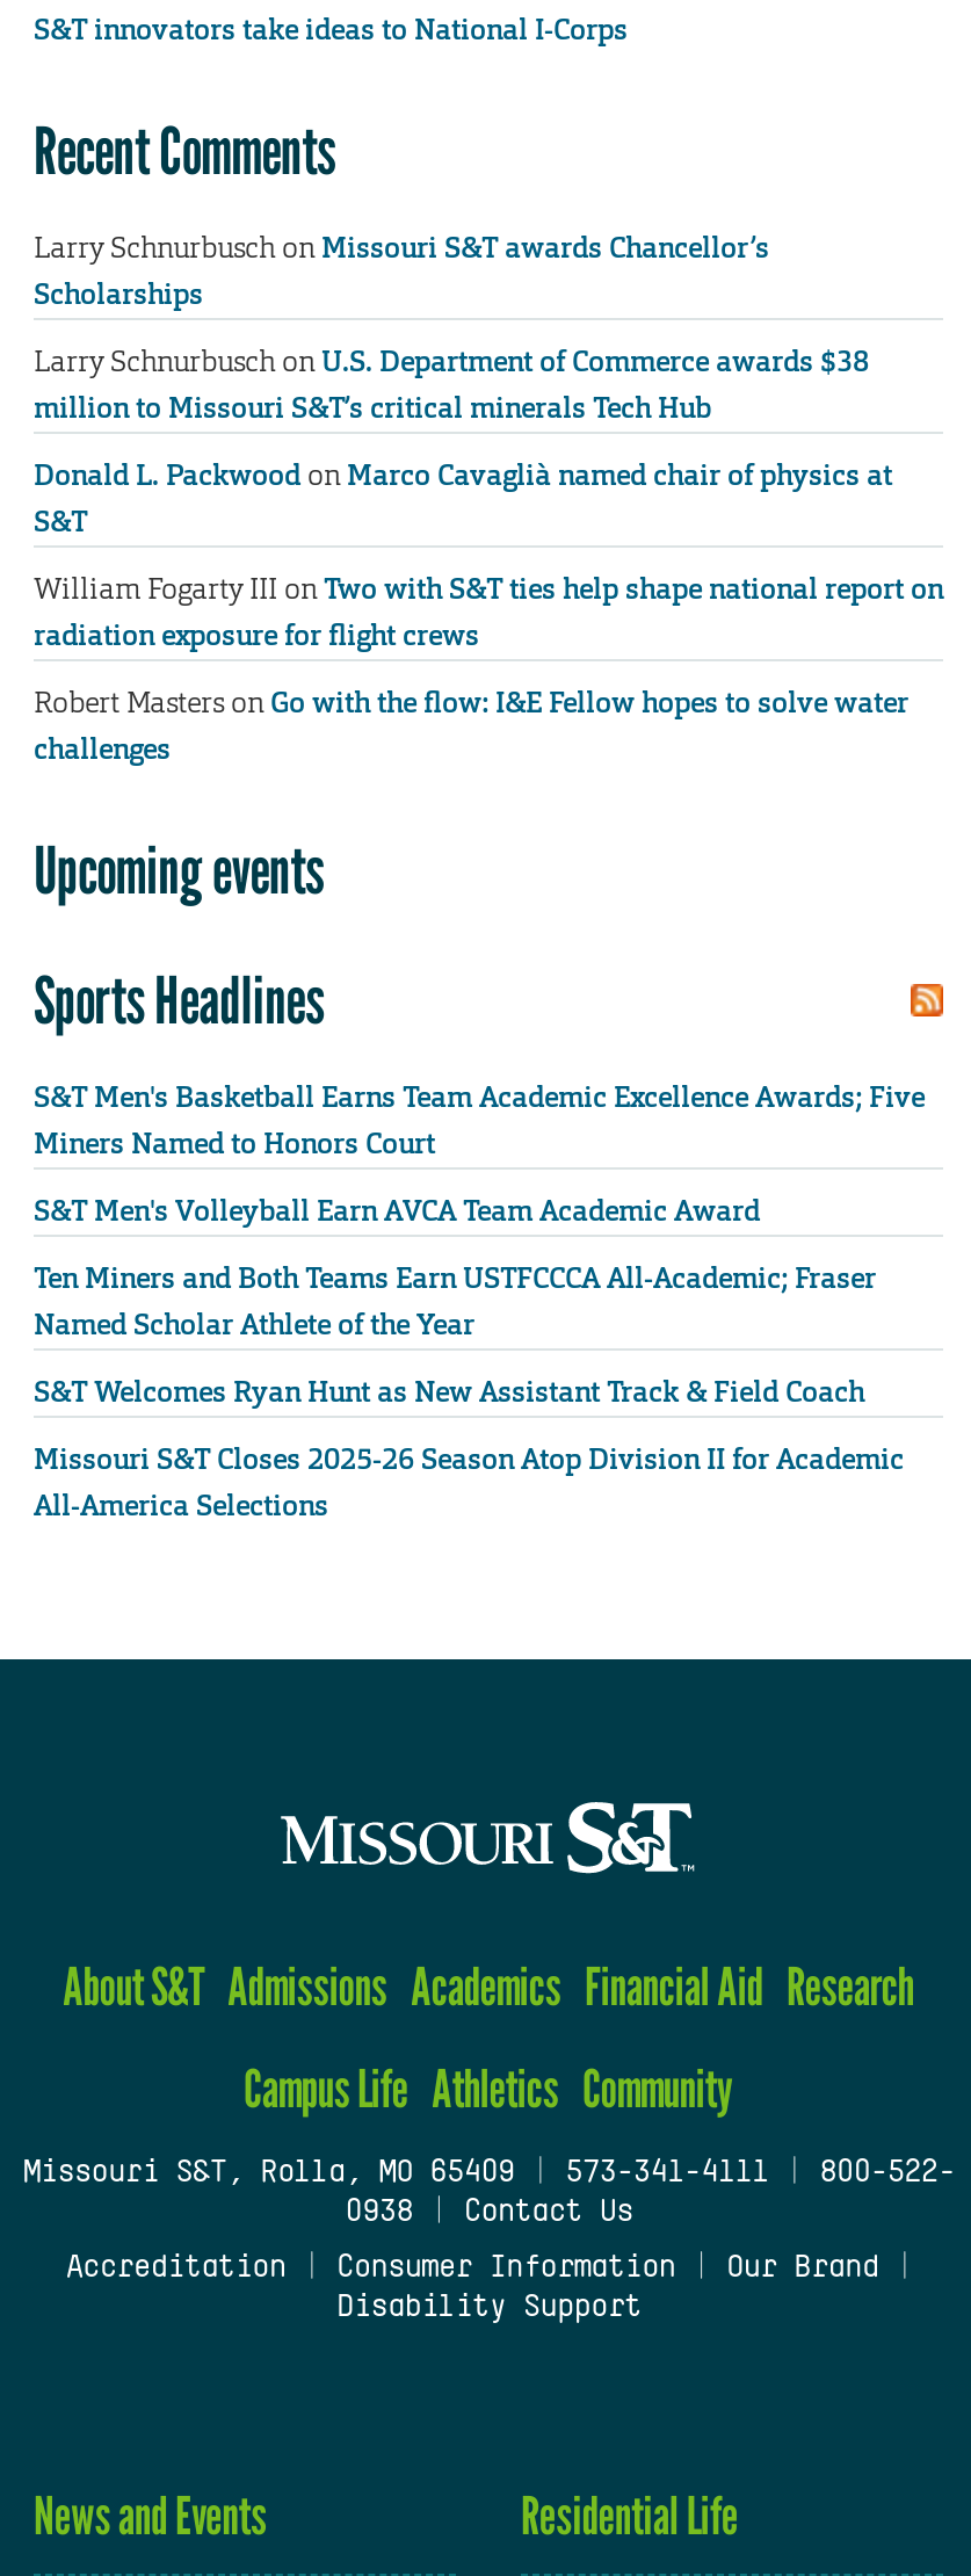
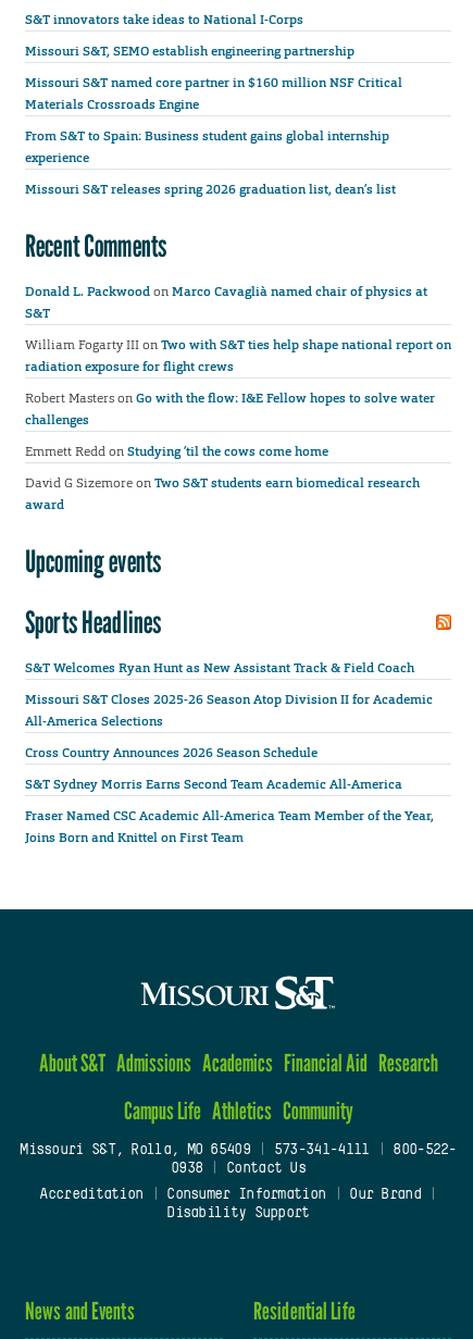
+ Missouri S&T, SEMO establish engineering partnership
+ Missouri S&T named core partner in $160 million NSF Critical
+ Materials Crossroads Engine
+ From S&T to Spain: Business student gains global internship
+ experience
+ Missouri S&T releases spring 2026 graduation list, dean’s list

moved down: Recent Comments

- Larry Schnurbusch on Missouri S&T awards Chancellor’s
- Scholarships
- Larry Schnurbusch on U.S. Department of Commerce awards $38
- million to Missouri S&T’s critical minerals Tech Hub

+ Emmett Redd on Studying ’til the cows come home
+ David G Sizemore on Two S&T students earn biomedical research
+ award

moved down: Upcoming events | Sports Headlines

- S&T Men's Basketball Earns Team Academic Excellence Awards; Five
- Miners Named to Honors Court
- S&T Men's Volleyball Earn AVCA Team Academic Award
- Ten Miners and Both Teams Earn USTFCCCA All-Academic; Fraser
- Named Scholar Athlete of the Year

+ Cross Country Announces 2026 Season Schedule
+ S&T Sydney Morris Earns Second Team Academic All-America
+ Fraser Named CSC Academic All-America Team Member of the Year,
+ Joins Born and Knittel on First Team
